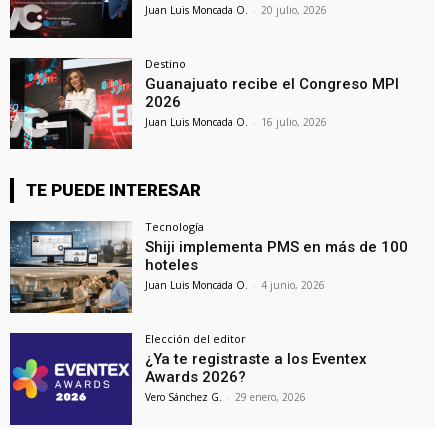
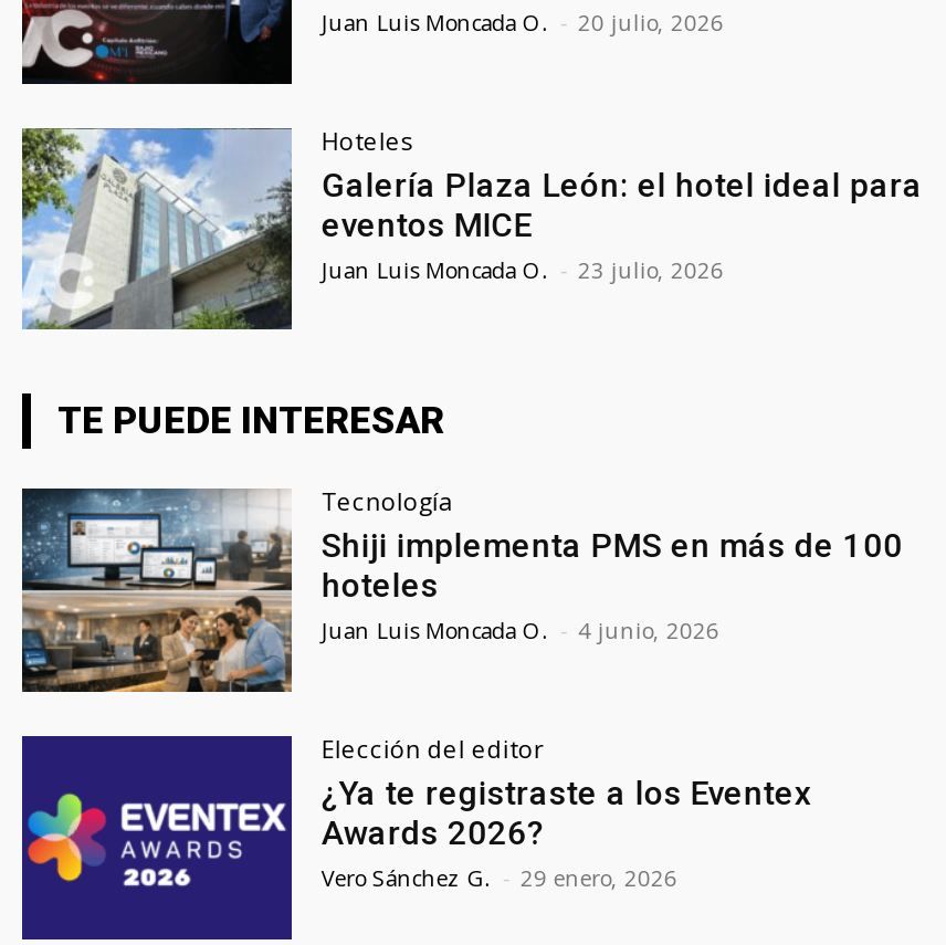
- [image]
- Destino
- Guanajuato recibe el Congreso MPI
- 2026
- Juan Luis Moncada O. - 16 julio, 2026
+ [image]
+ Hoteles
+ Galería Plaza León: el hotel ideal para
+ eventos MICE
+ Juan Luis Moncada O. - 23 julio, 2026
